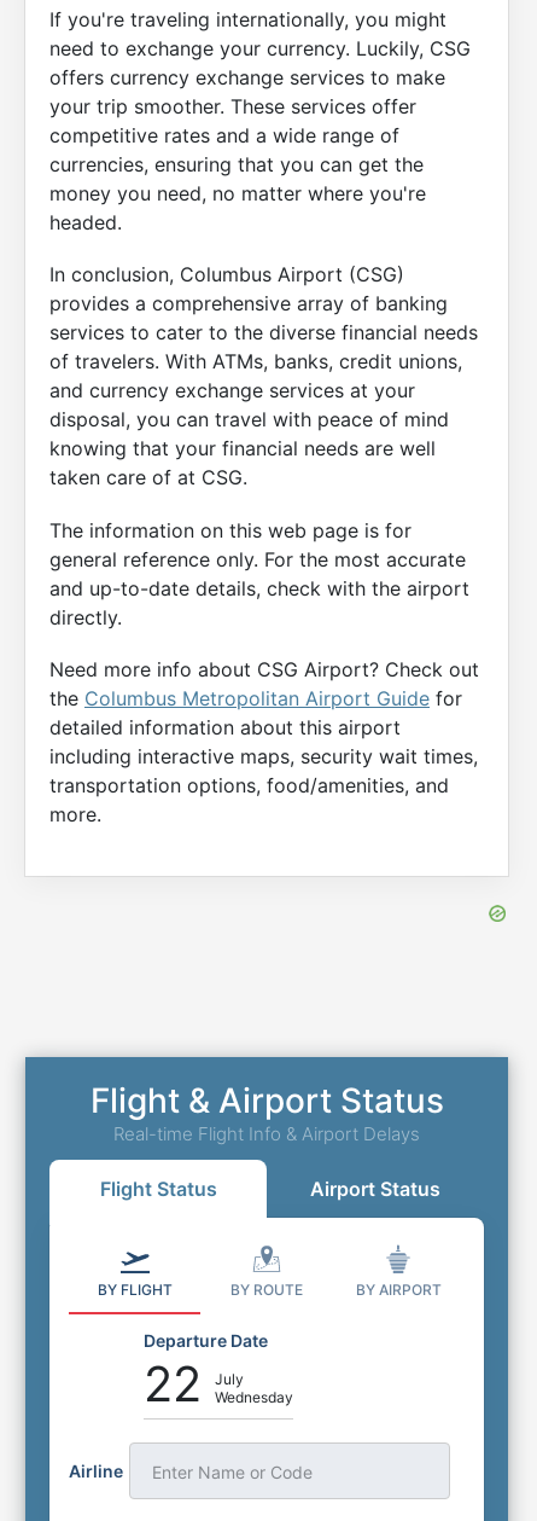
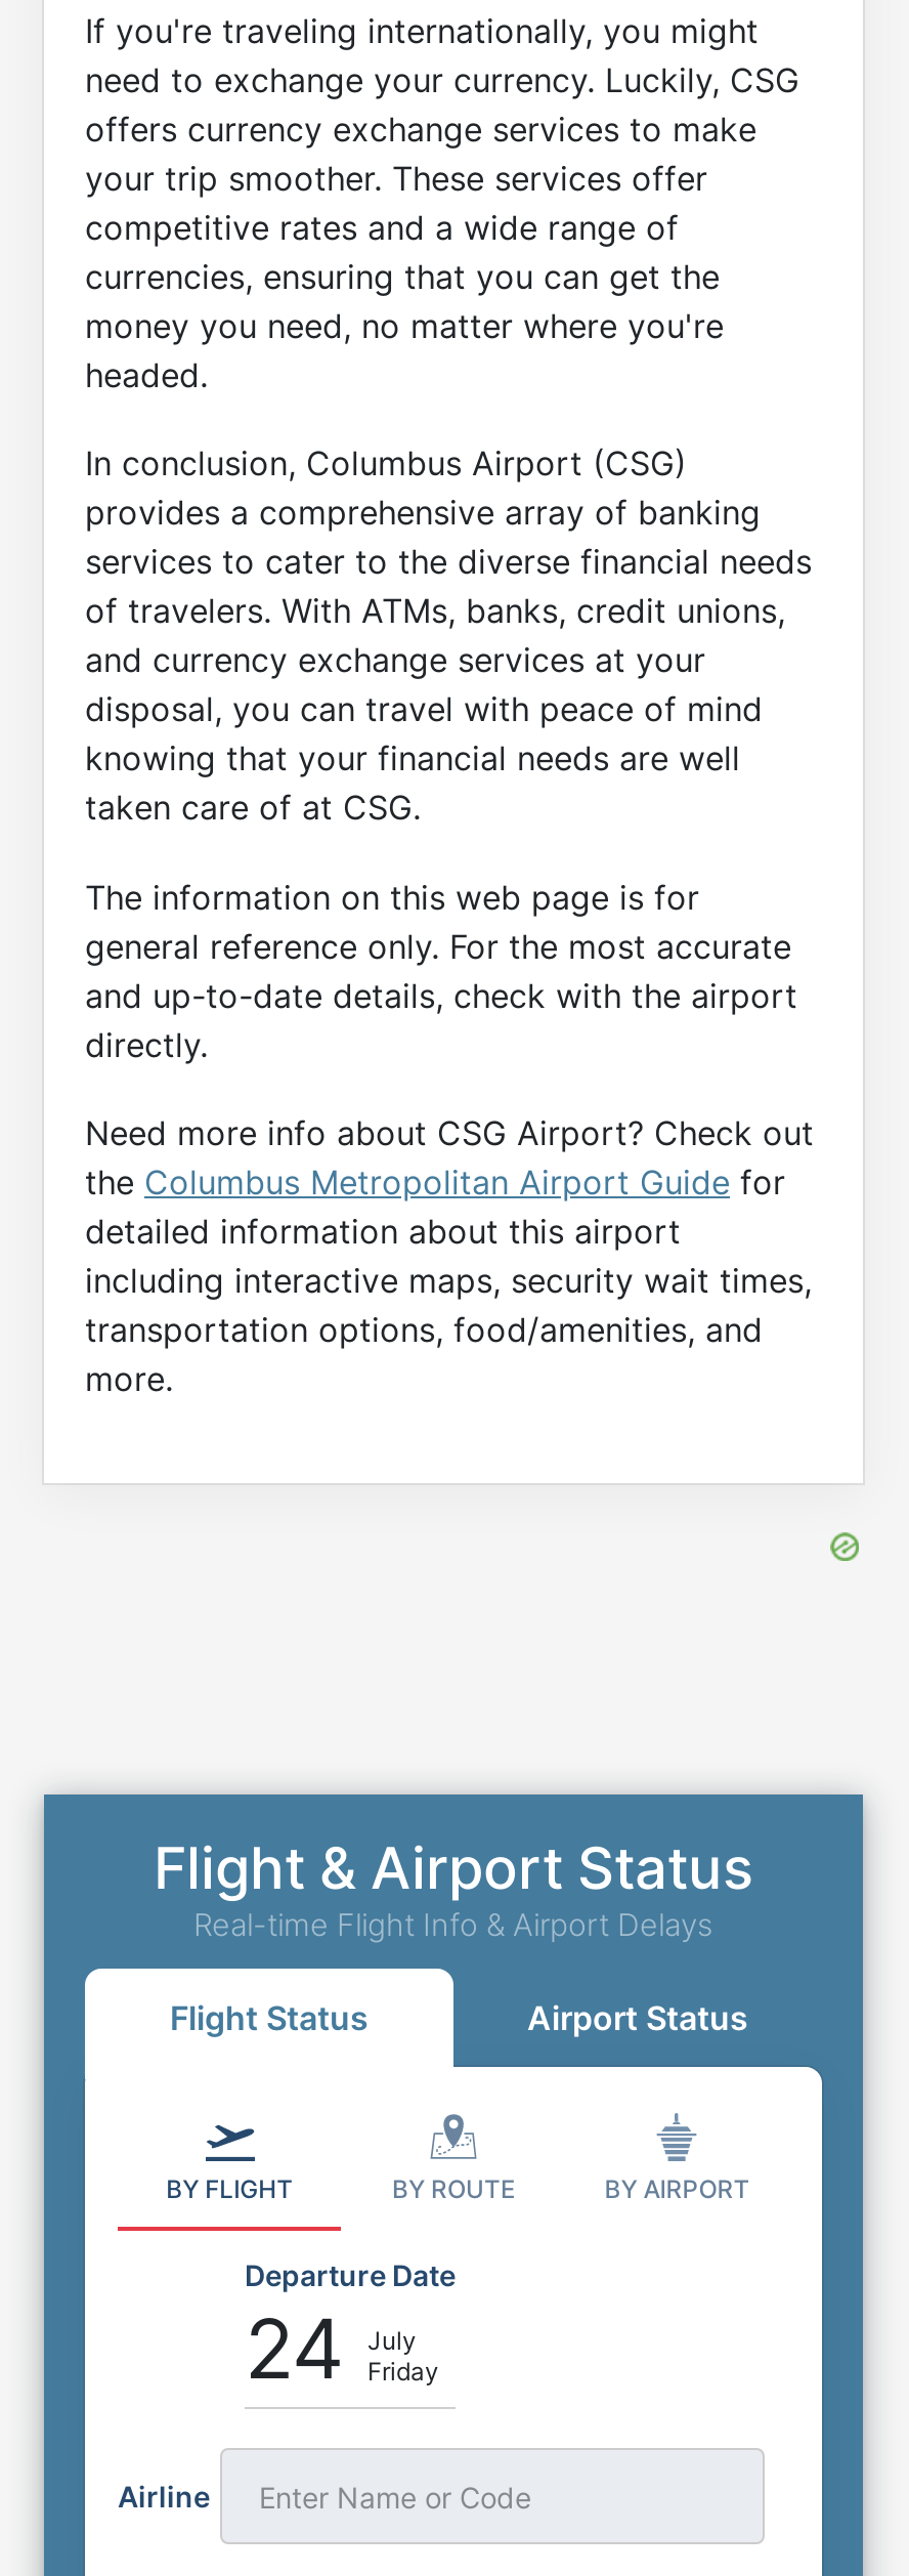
- 22
+ 24

- Wednesday
+ Friday
